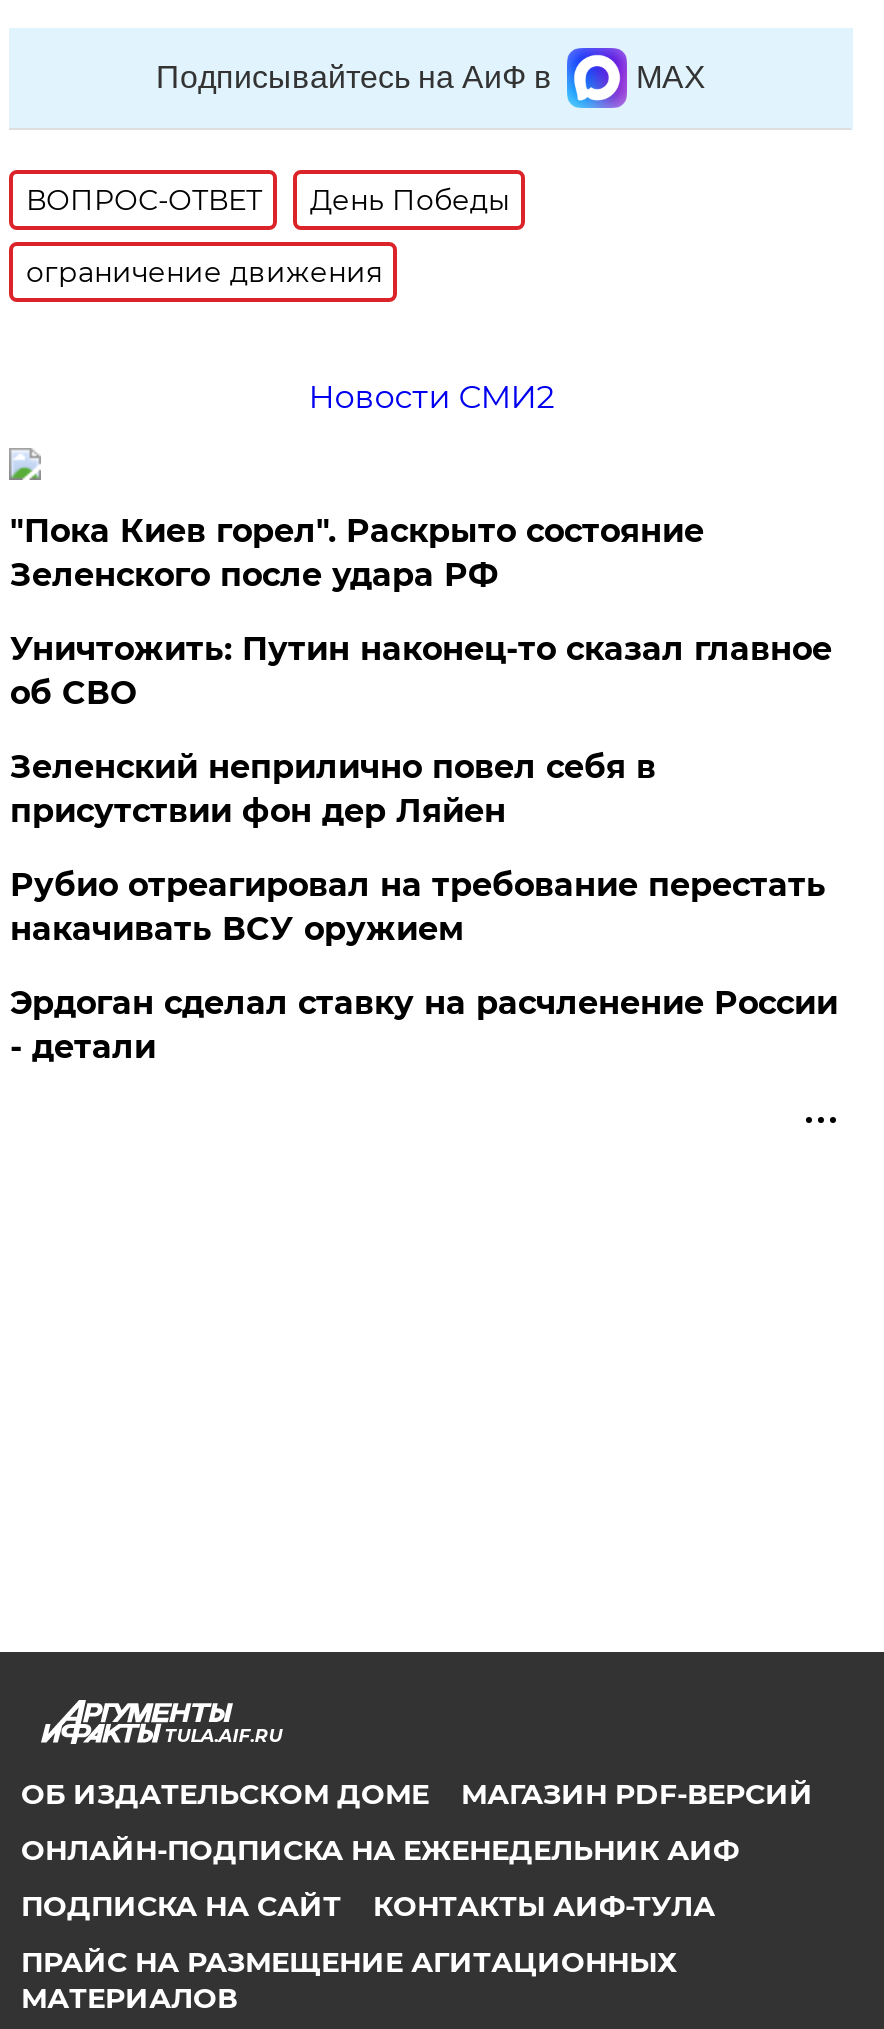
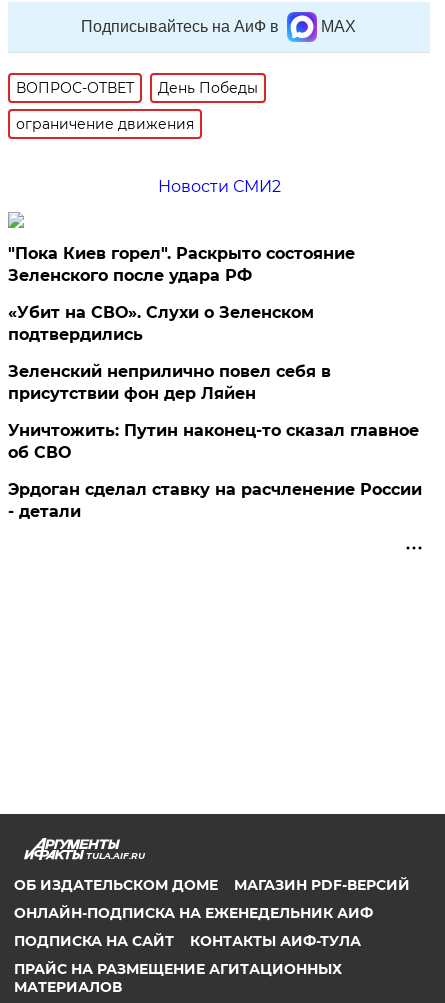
+ «Убит на СВО». Слухи о Зеленском
+ подтвердились

moved down: Уничтожить: Путин наконец-то сказал главное | об СВО

- Рубио отреагировал на требование перестать
- накачивать ВСУ оружием
